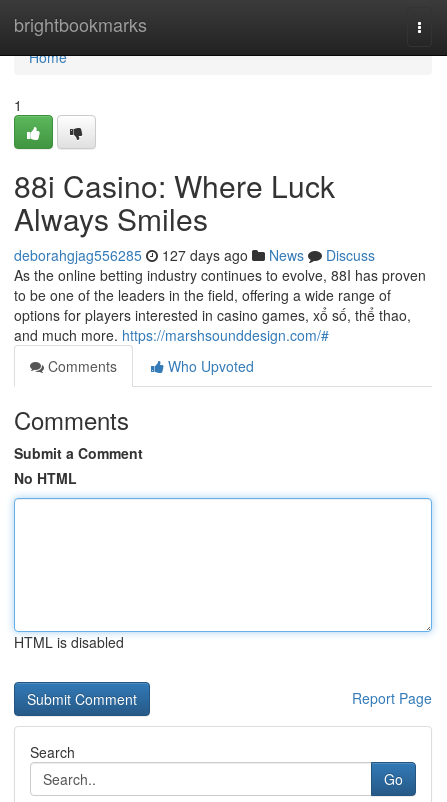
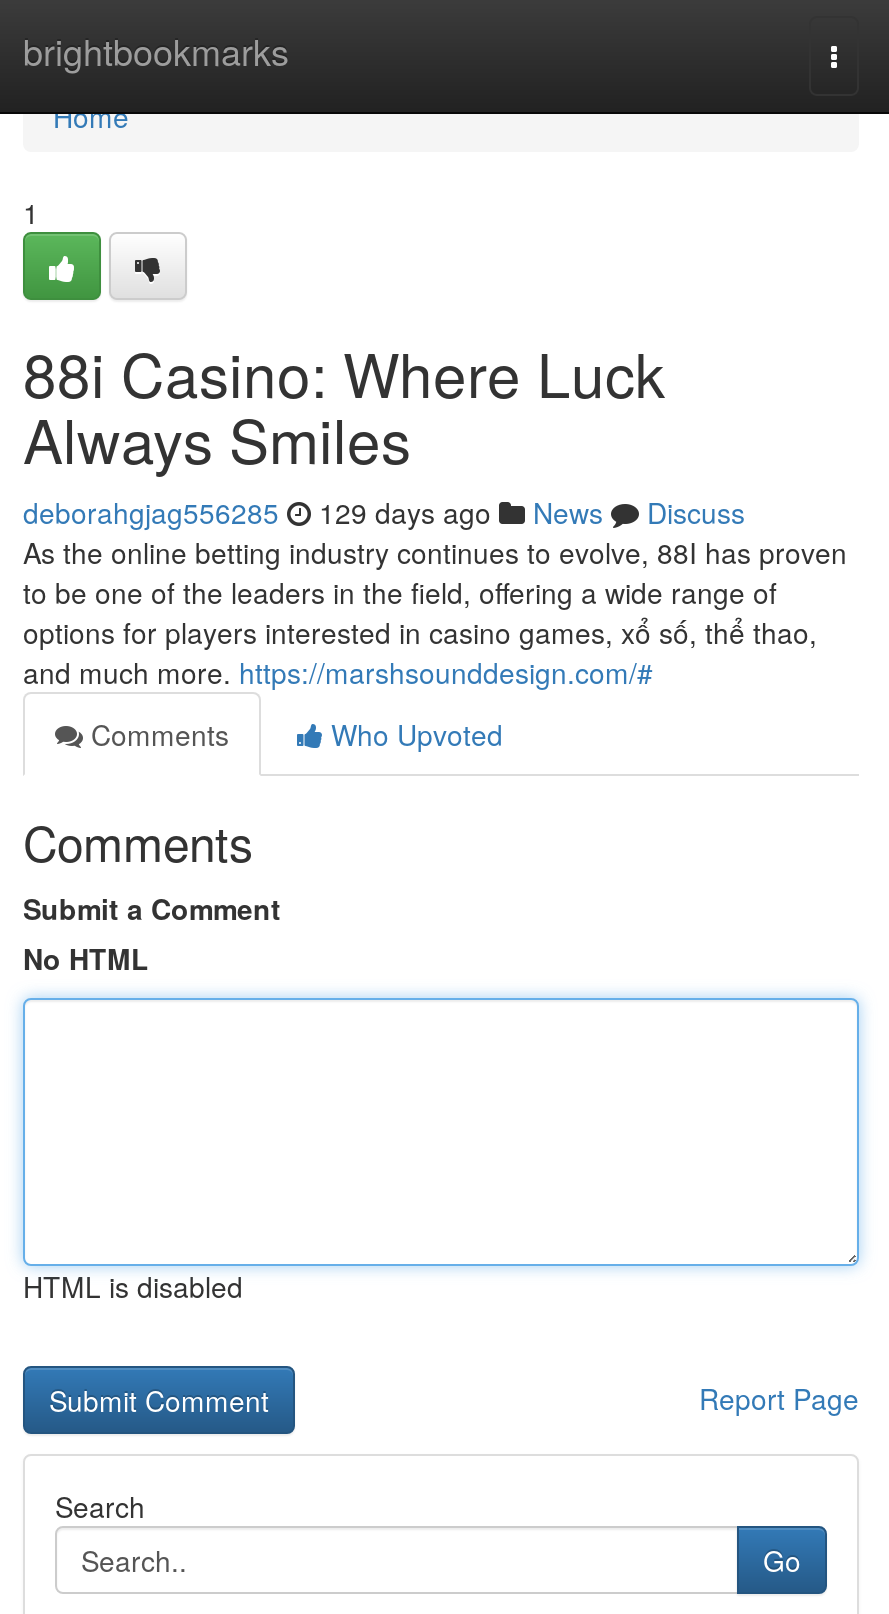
- deborahgjag556285 127 days ago News Discuss
+ deborahgjag556285 129 days ago News Discuss
